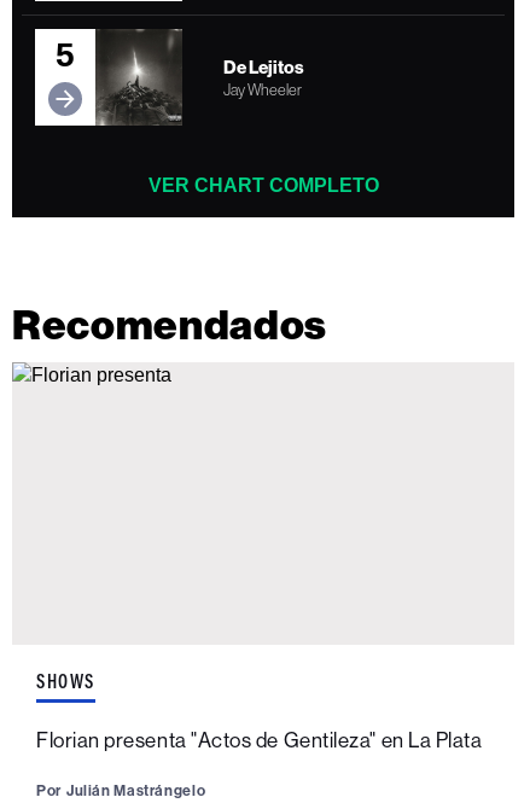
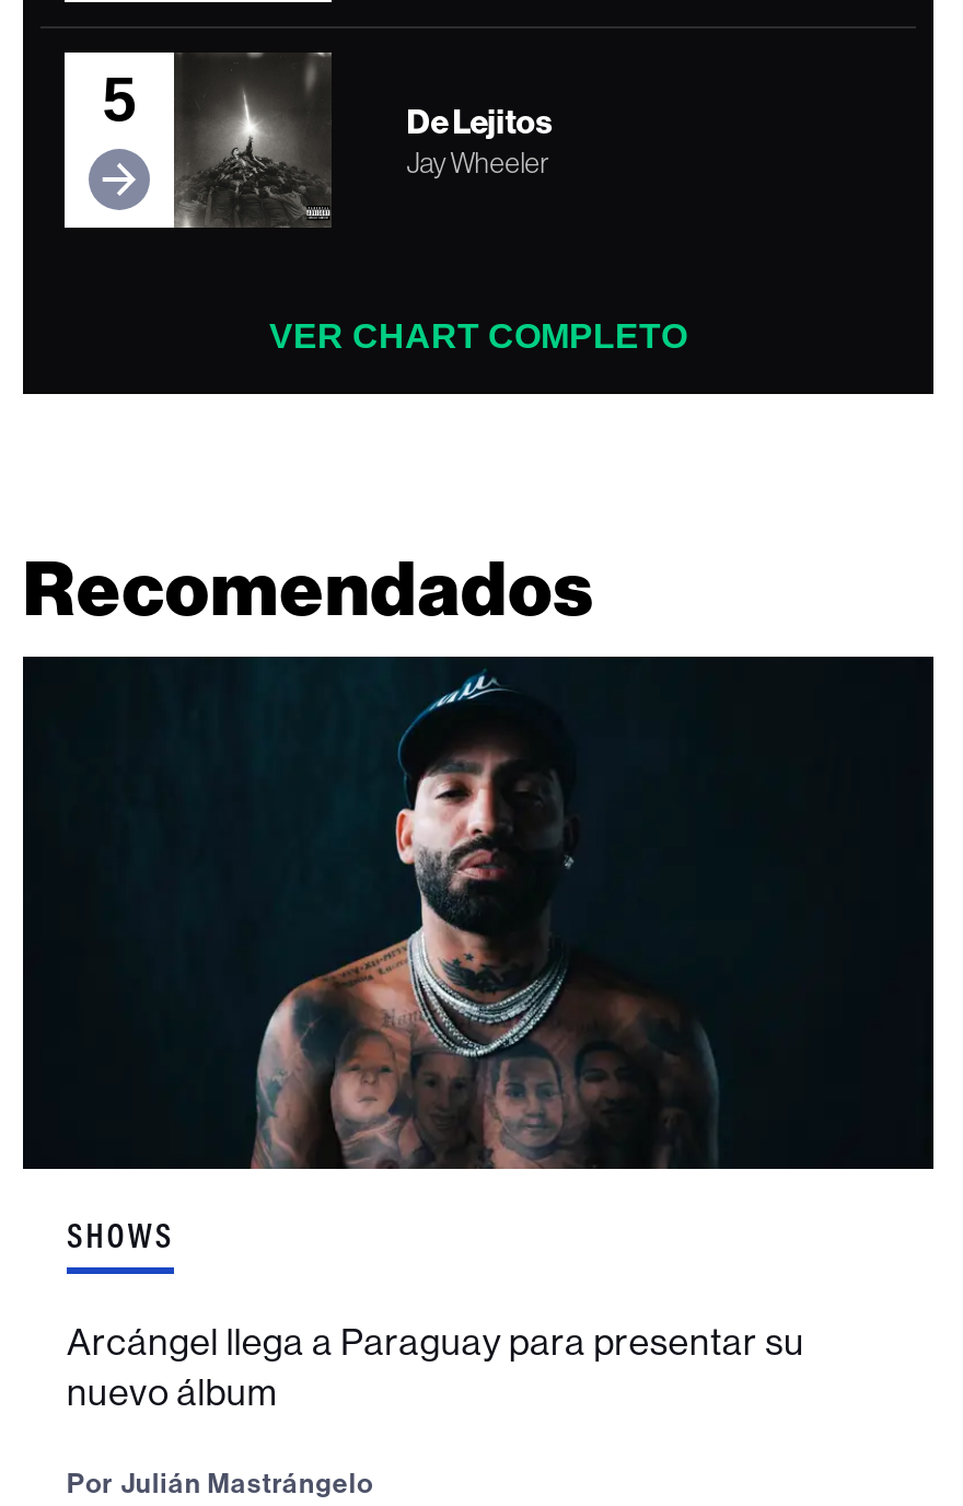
+ [image]

- Florian presenta "Actos de Gentileza" en La Plata
+ Arcángel llega a Paraguay para presentar su
+ nuevo álbum
